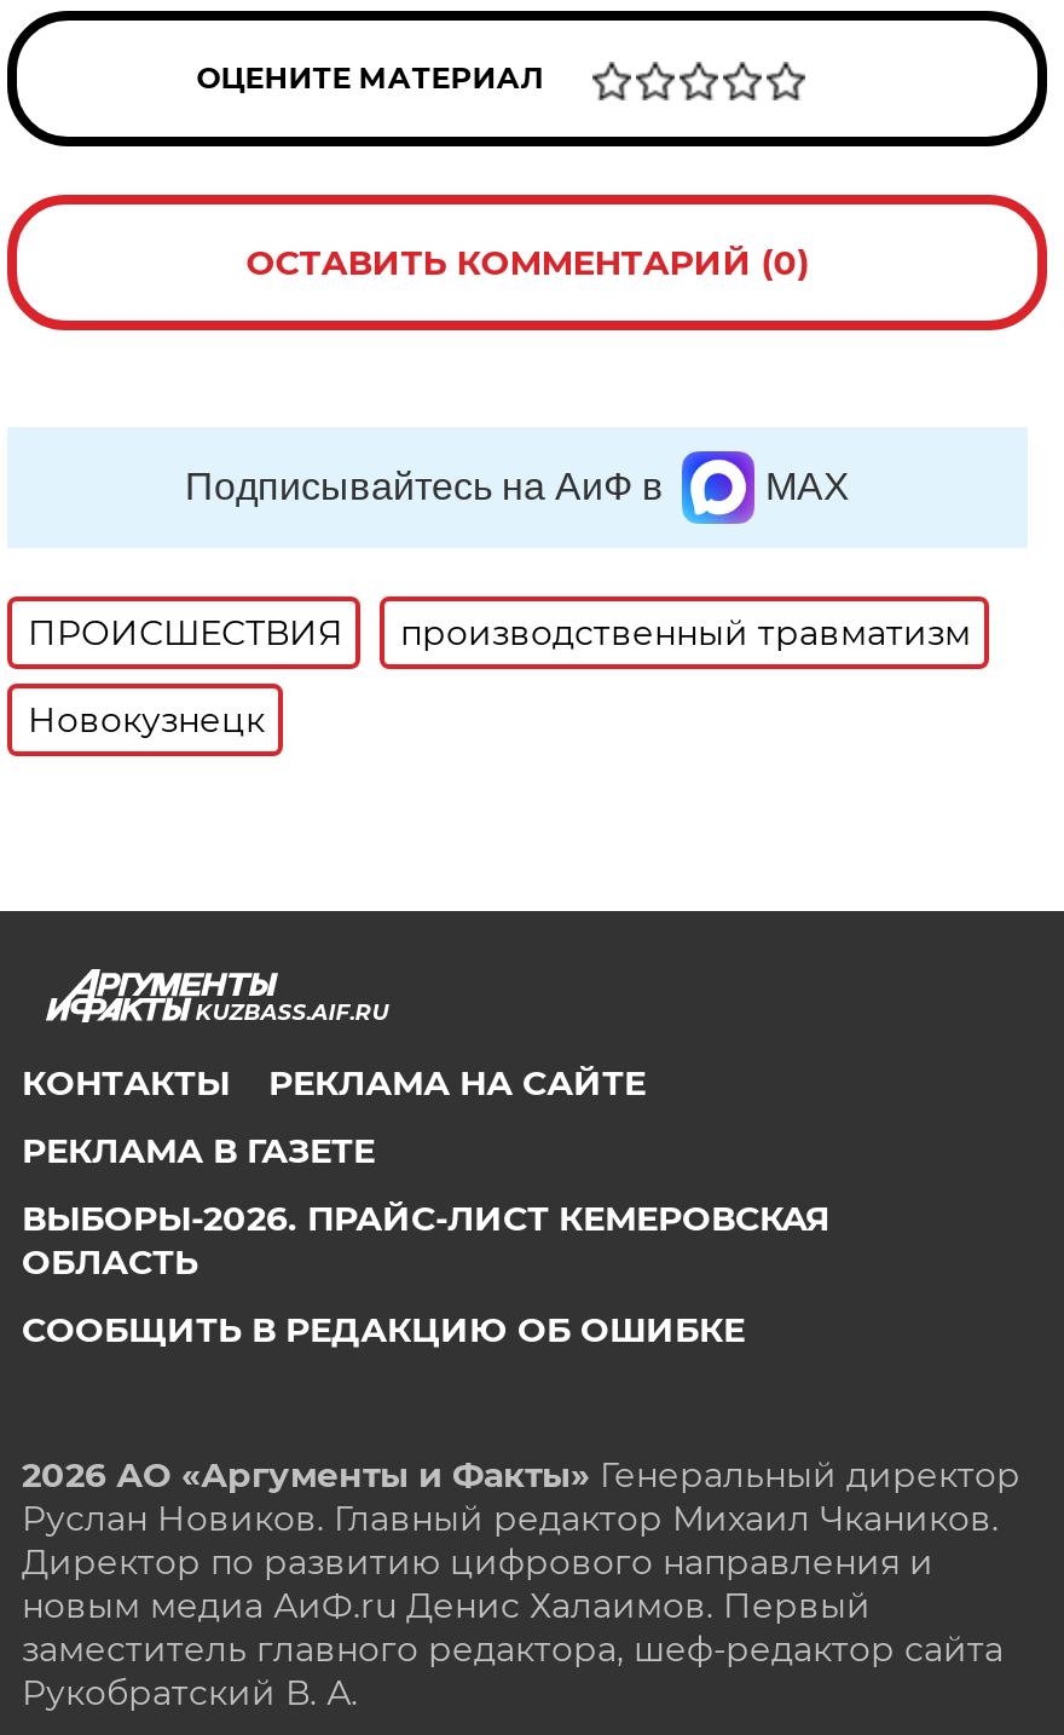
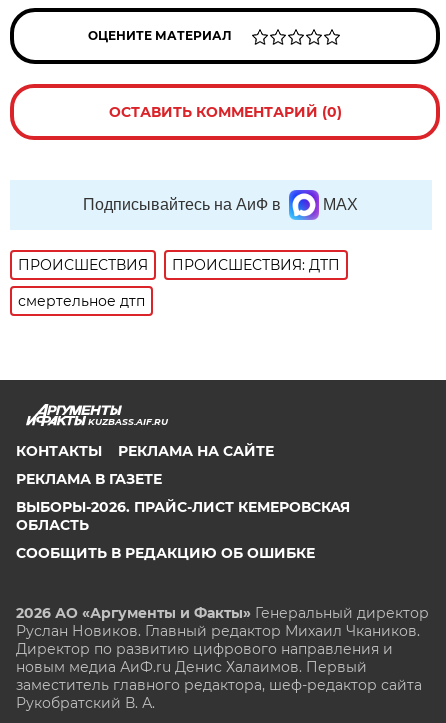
- производственный травматизм
+ ПРОИСШЕСТВИЯ: ДТП

- Новокузнецк
+ смертельное дтп
